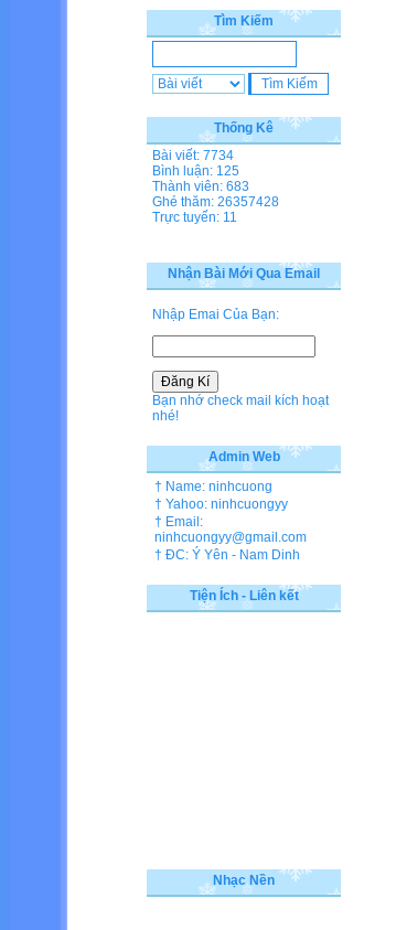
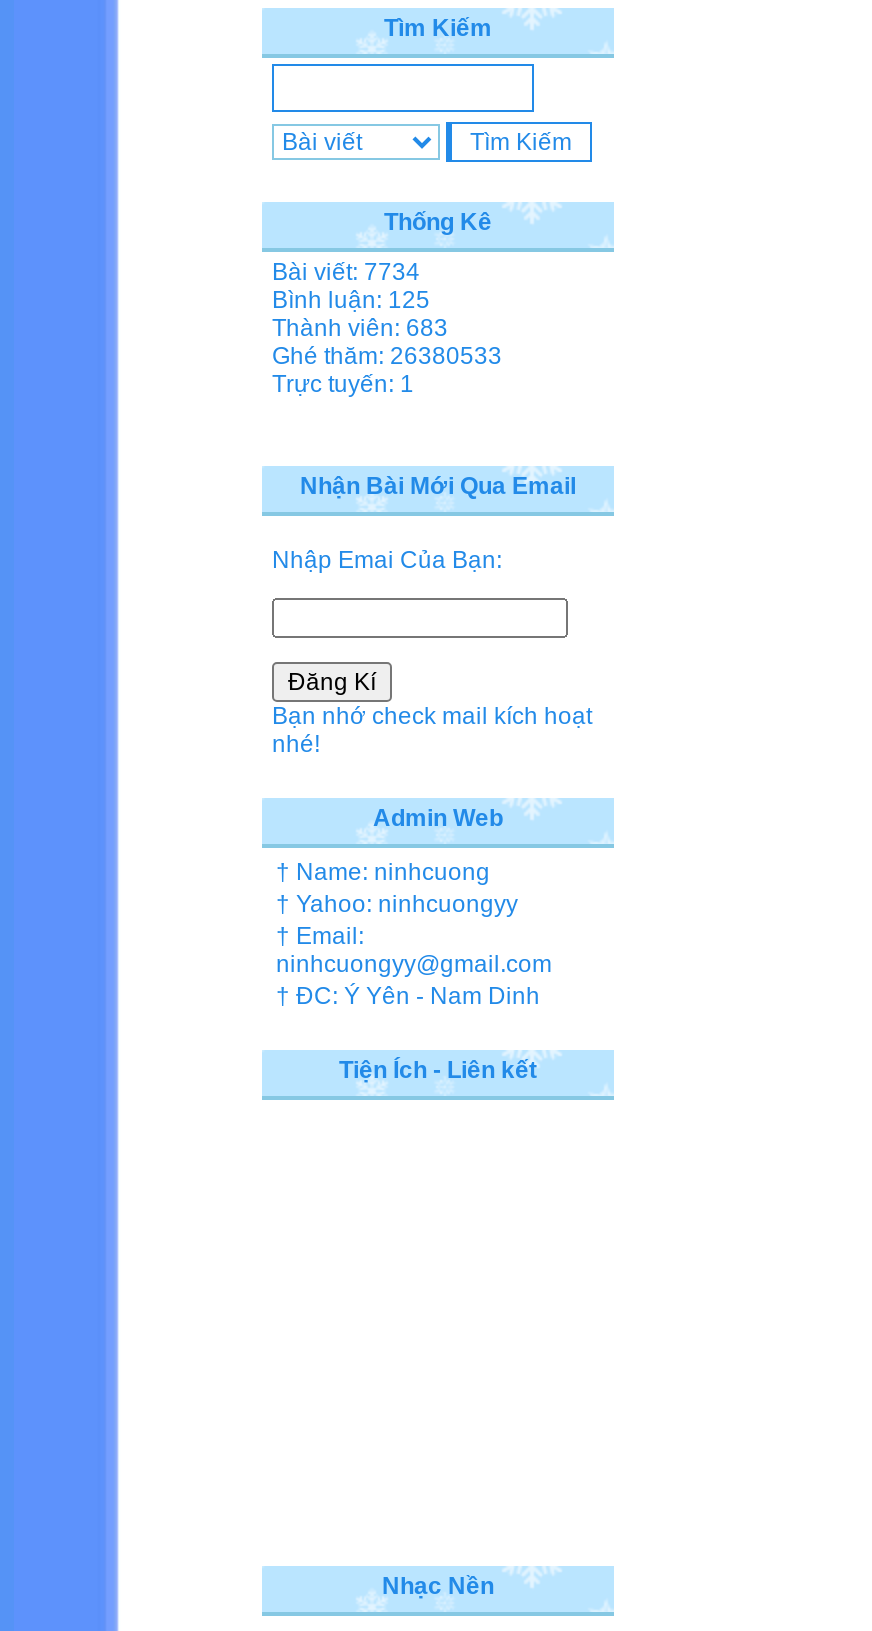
- Ghé thăm: 26357428
+ Ghé thăm: 26380533

- Trực tuyến: 11
+ Trực tuyến: 1
